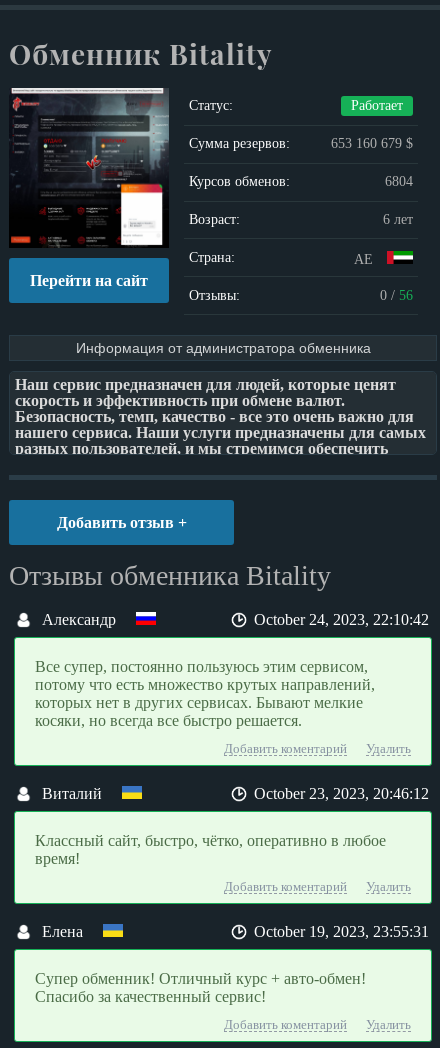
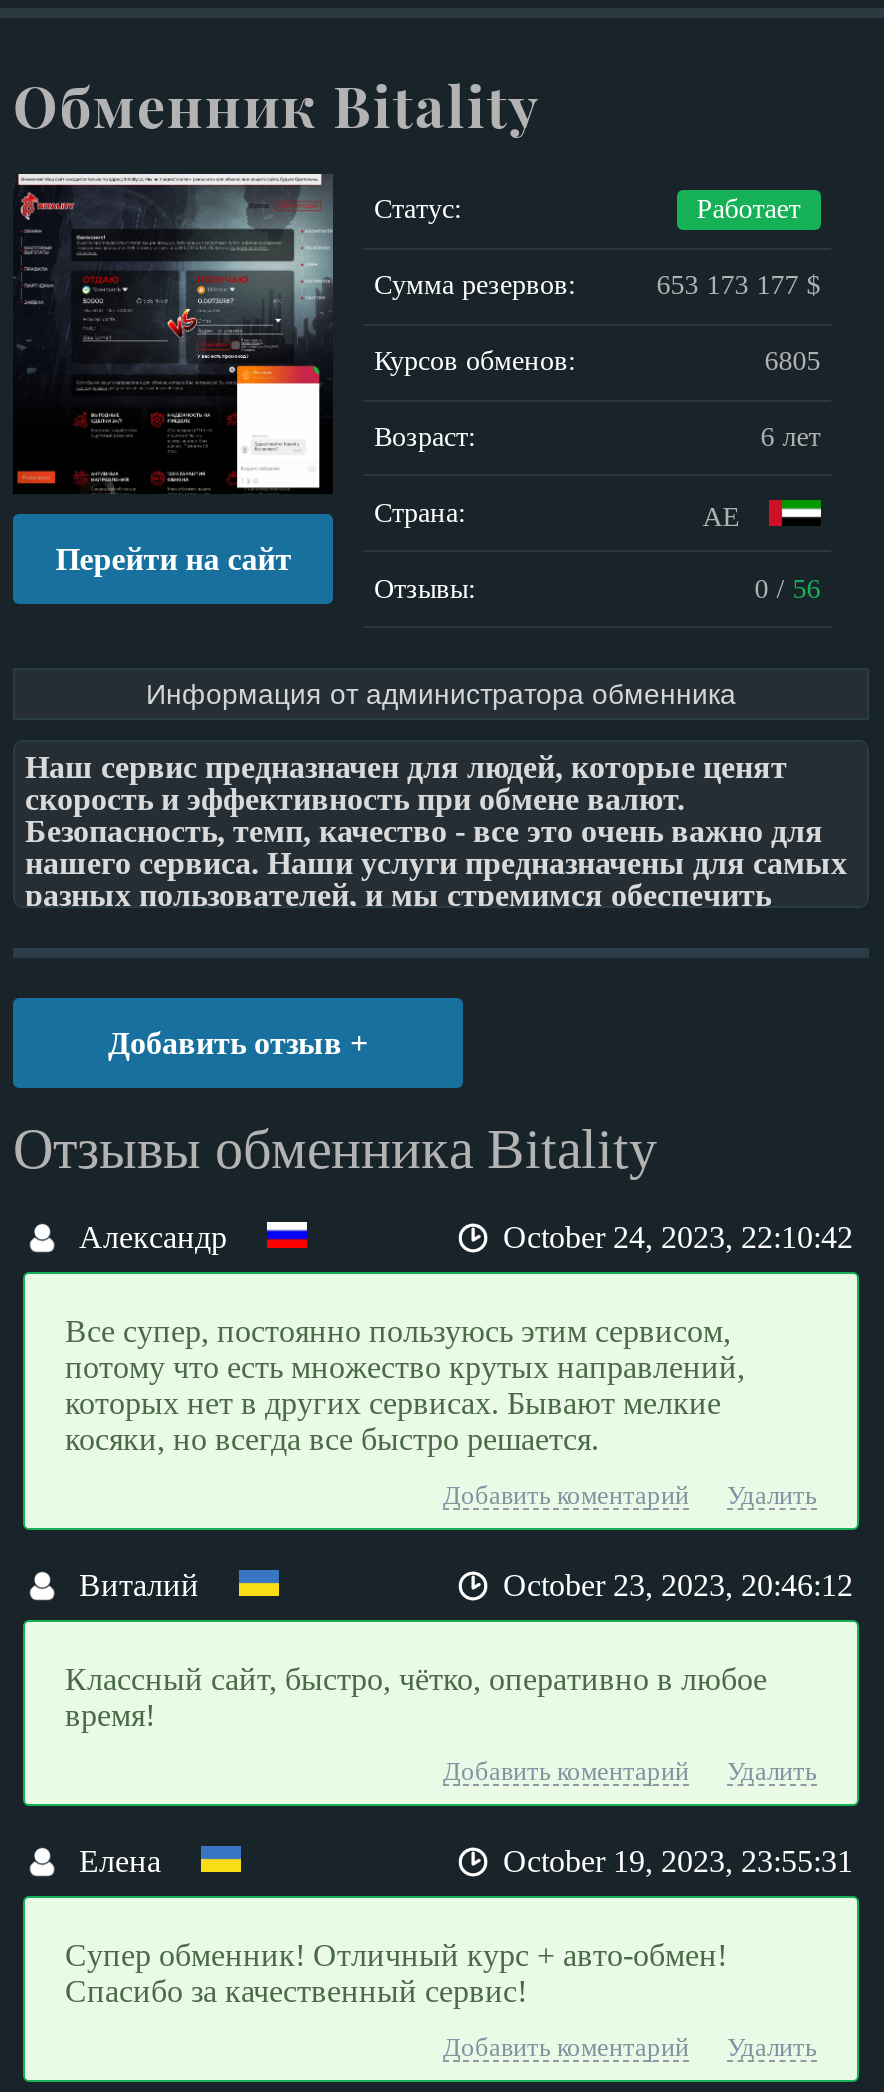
- 653 160 679 $
+ 653 173 177 $

- 6804
+ 6805
